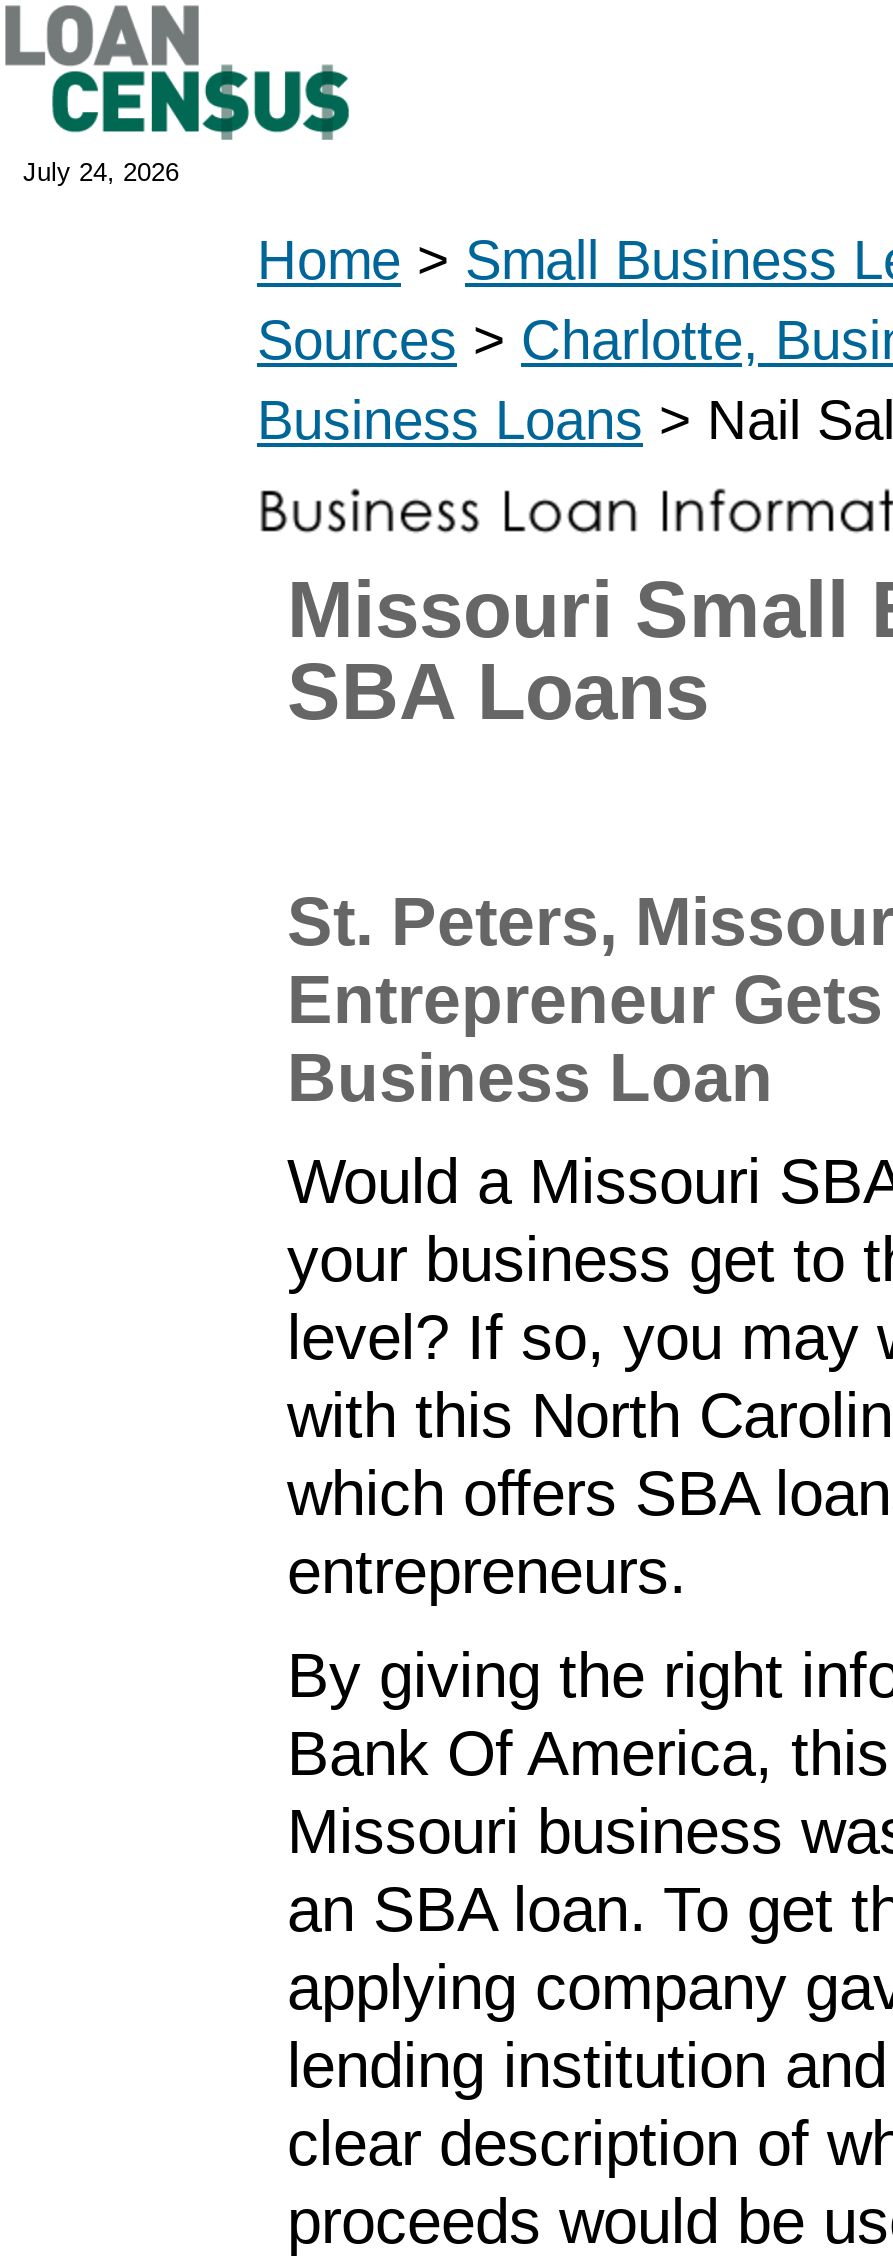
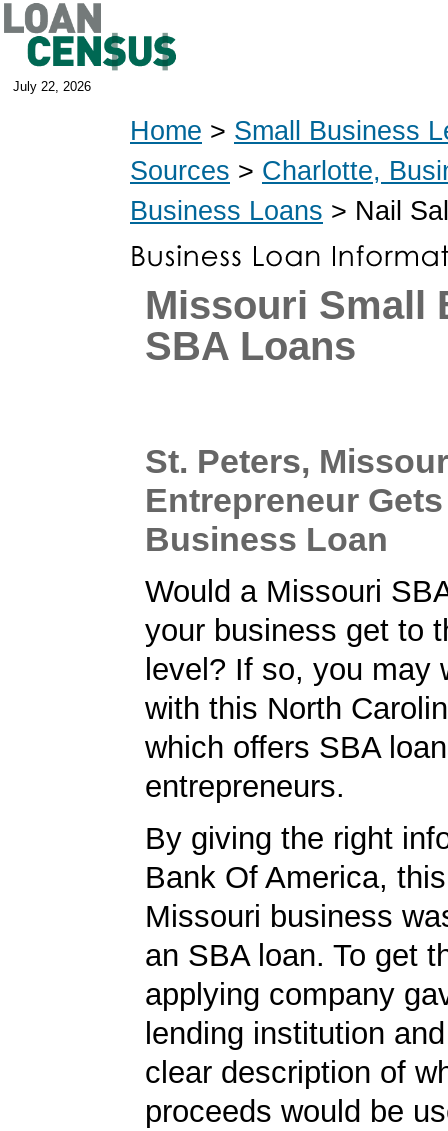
- July 24, 2026
+ July 22, 2026
